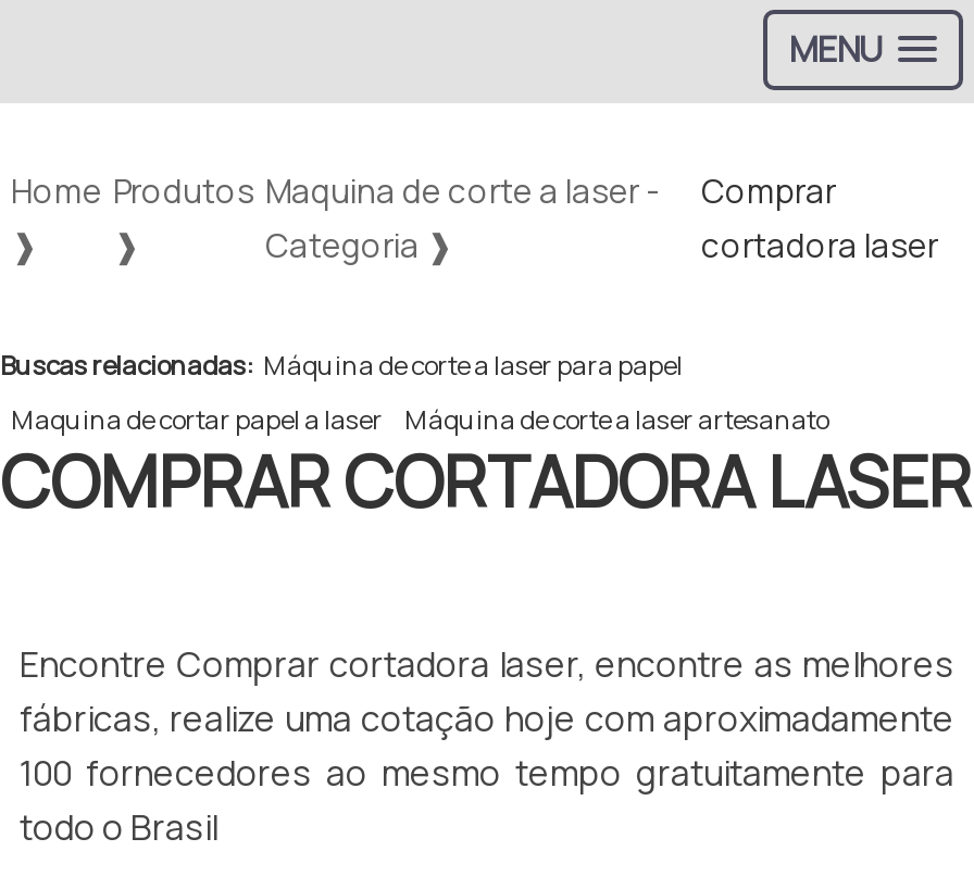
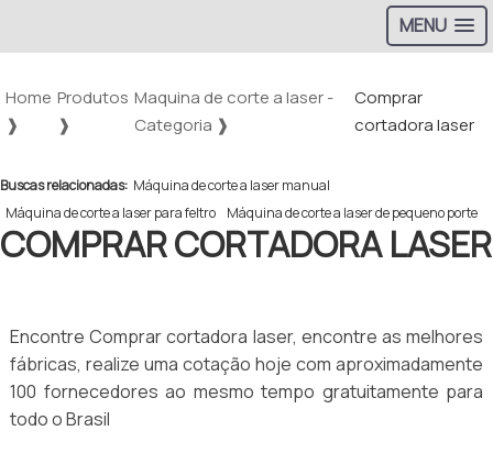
- Buscas relacionadas: Máquina de corte a laser para papel
+ Buscas relacionadas: Máquina de corte a laser manual

- Maquina de cortar papel a laser Máquina de corte a laser artesanato
+ Máquina de corte a laser para feltro Máquina de corte a laser de pequeno porte
